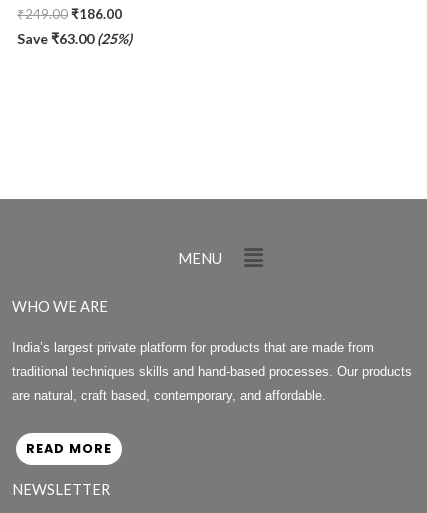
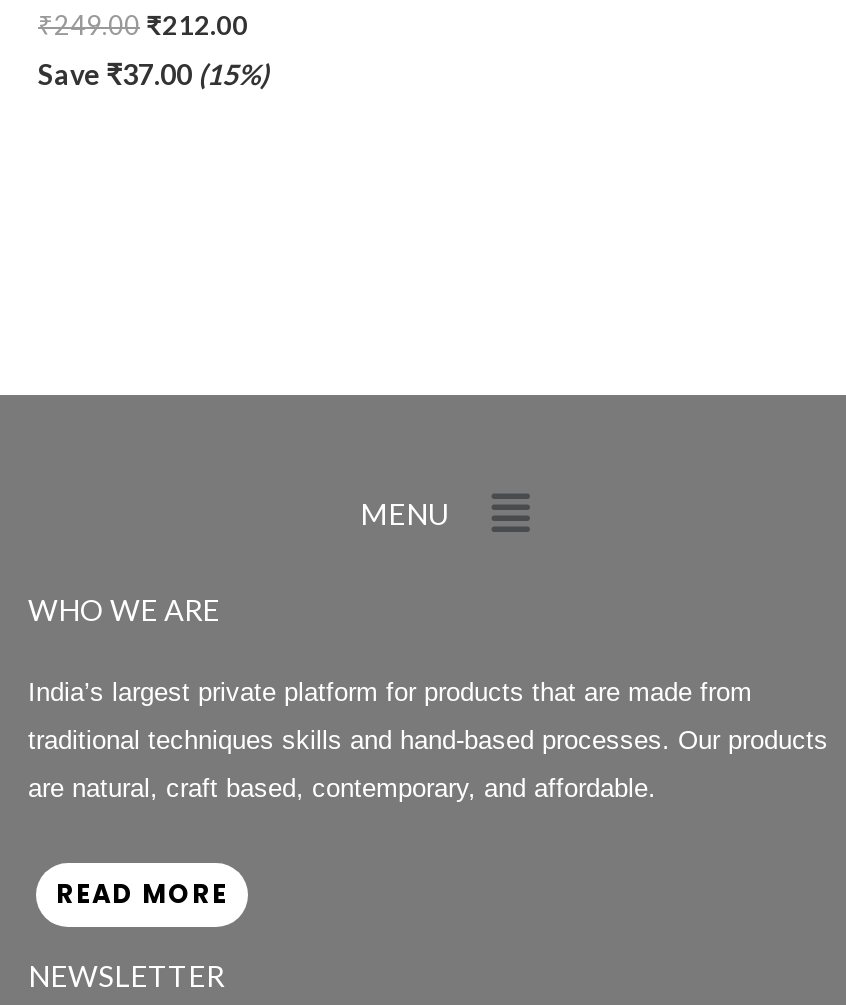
- ₹249.00 ₹186.00
+ ₹249.00 ₹212.00

- Save ₹63.00 (25%)
+ Save ₹37.00 (15%)
